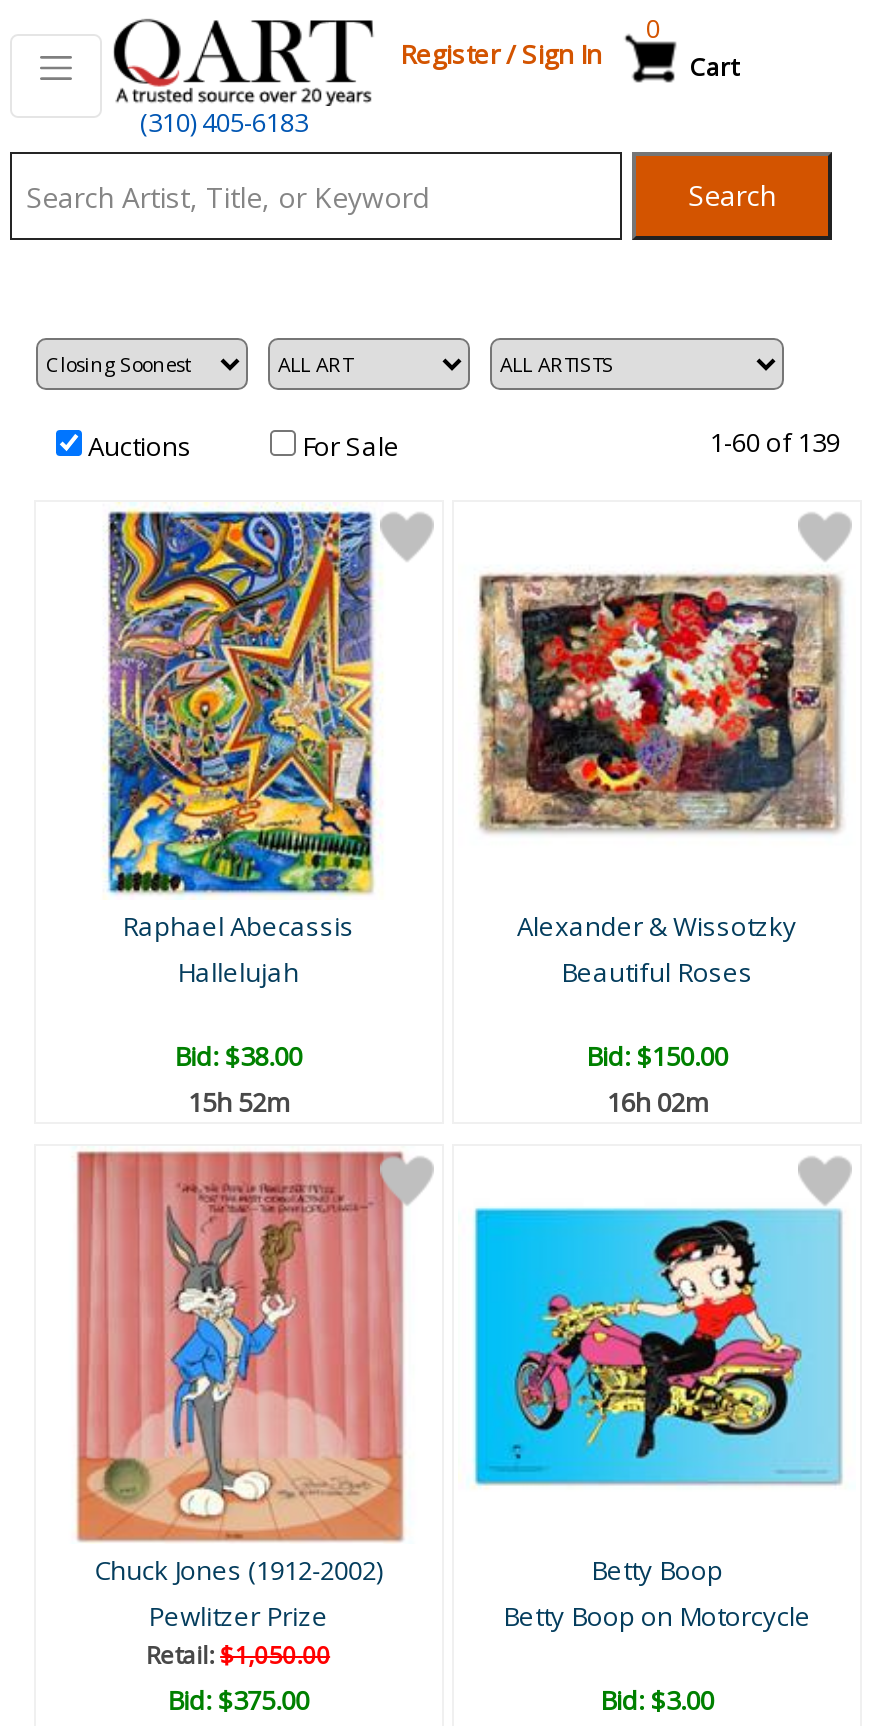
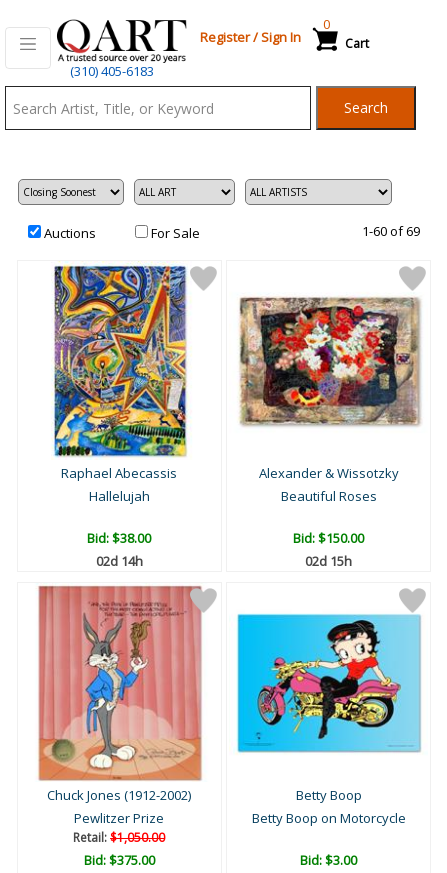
- 1-60 of 139
+ 1-60 of 69

- 15h 52m
+ 02d 14h

- 16h 02m
+ 02d 15h
